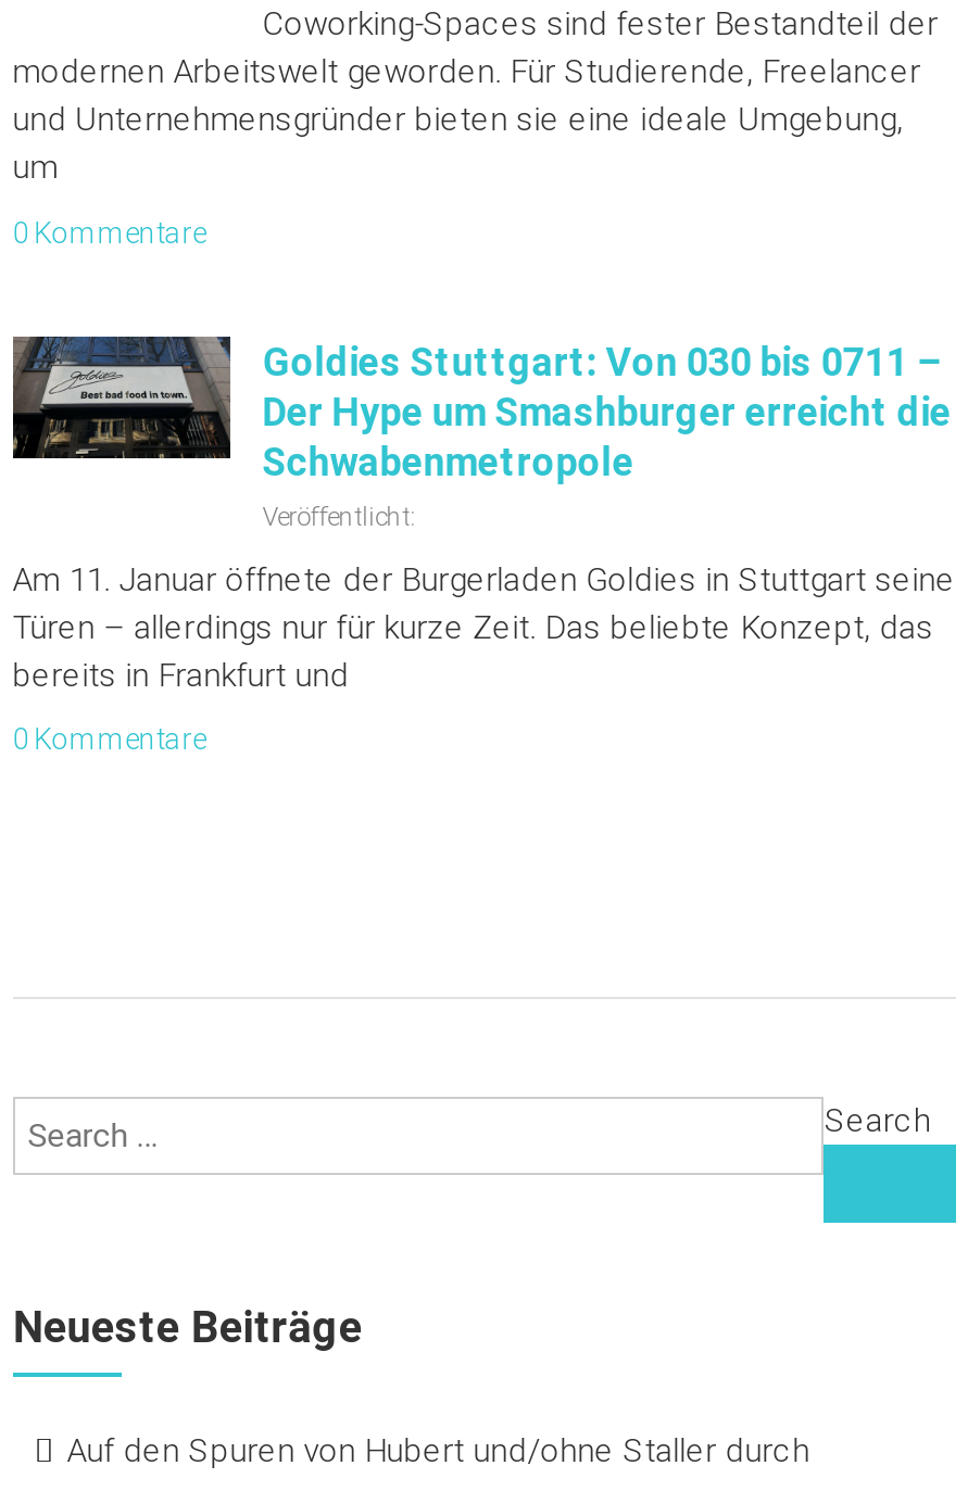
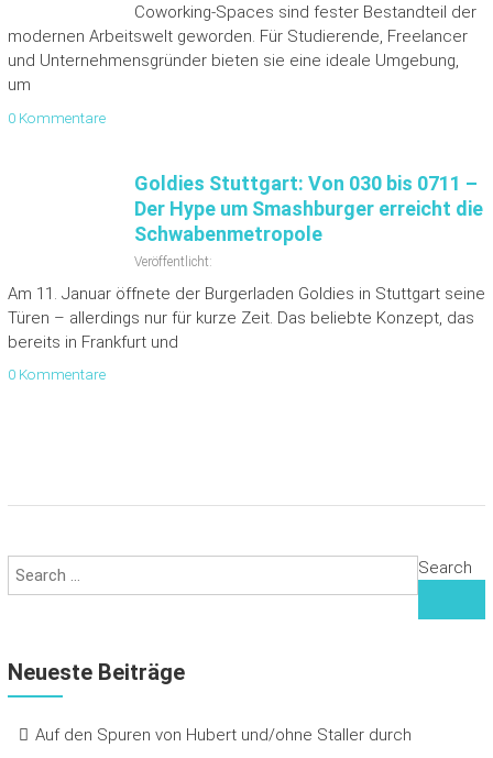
- [image]
